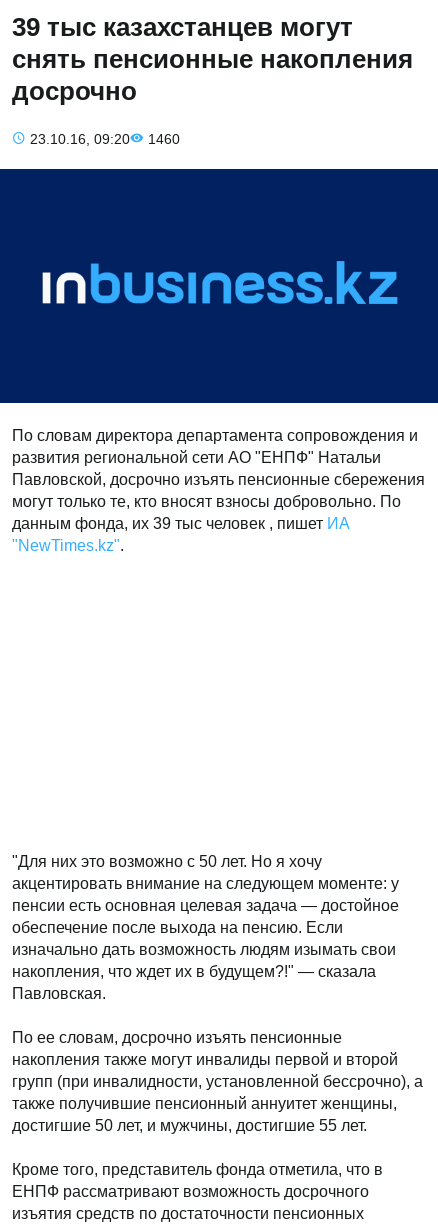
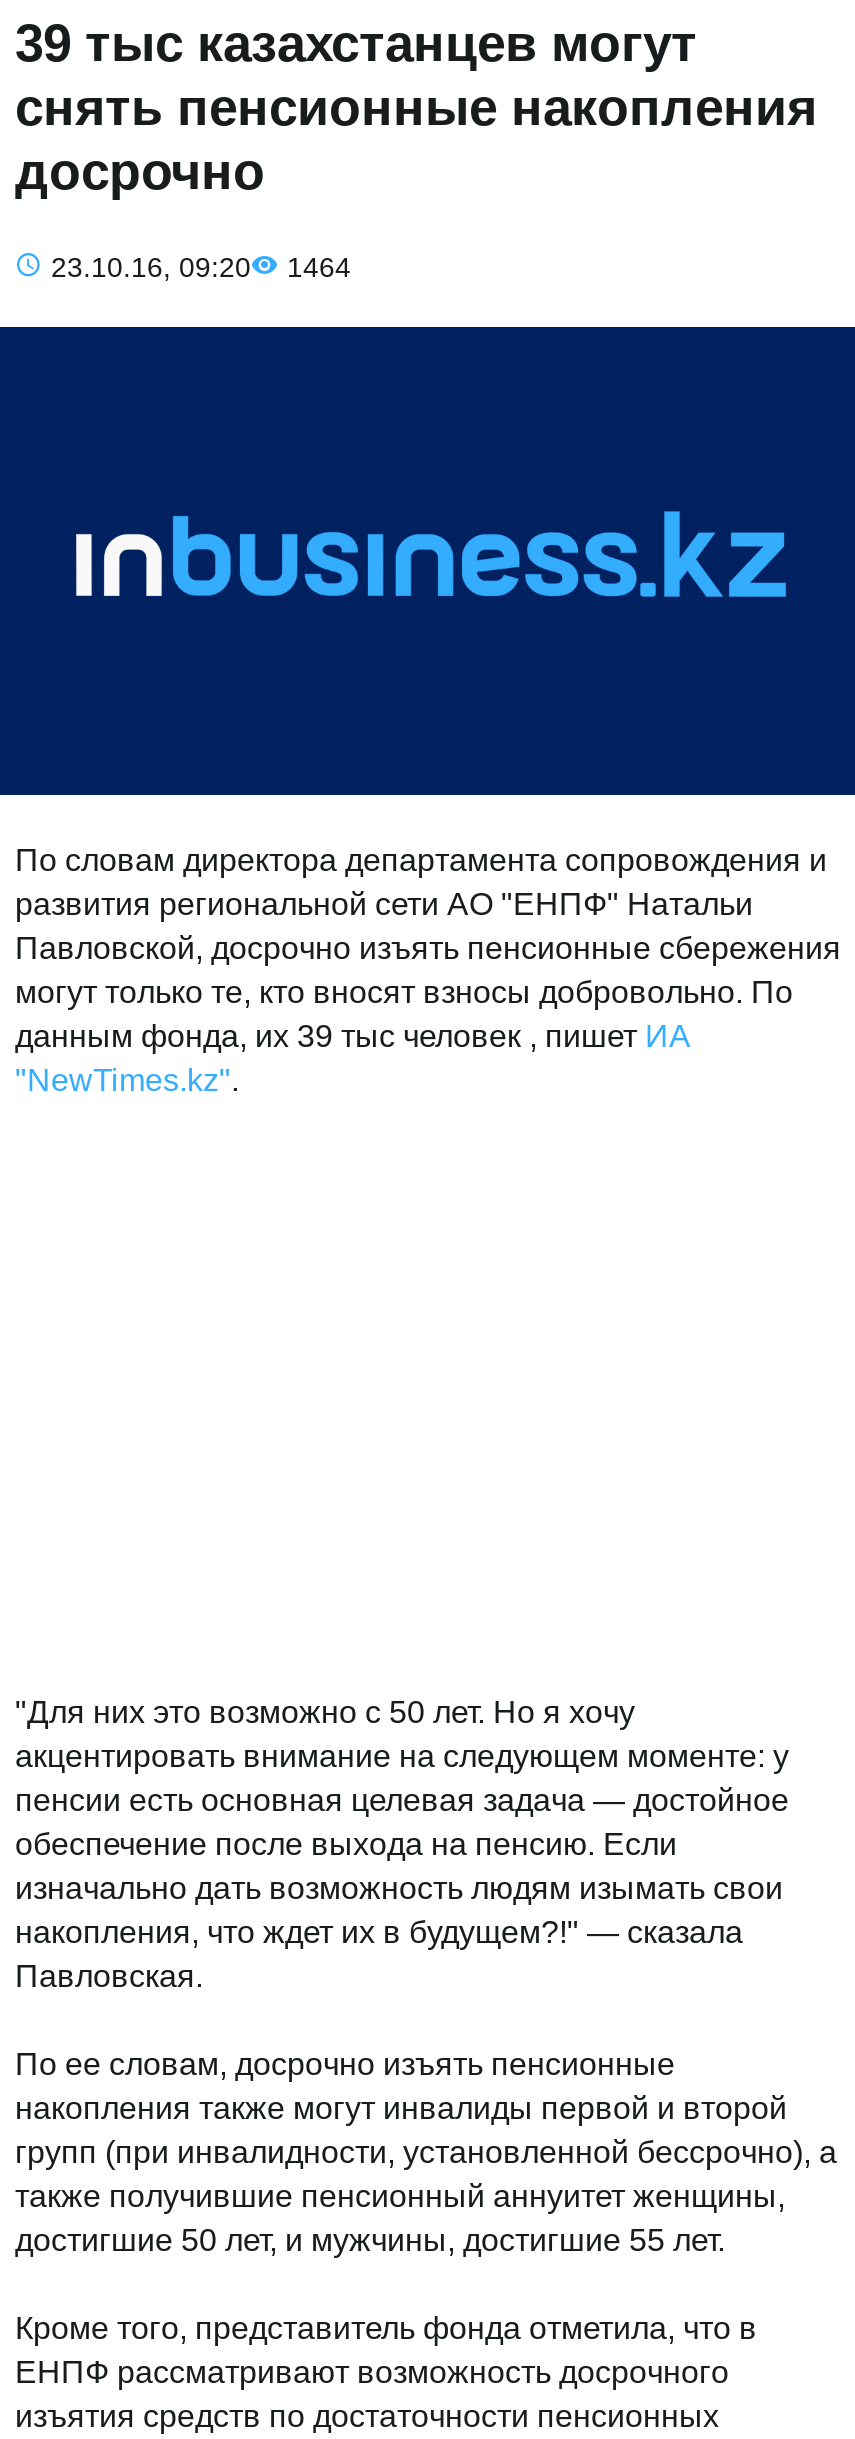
- 23.10.16, 09:20 1460
+ 23.10.16, 09:20 1464
